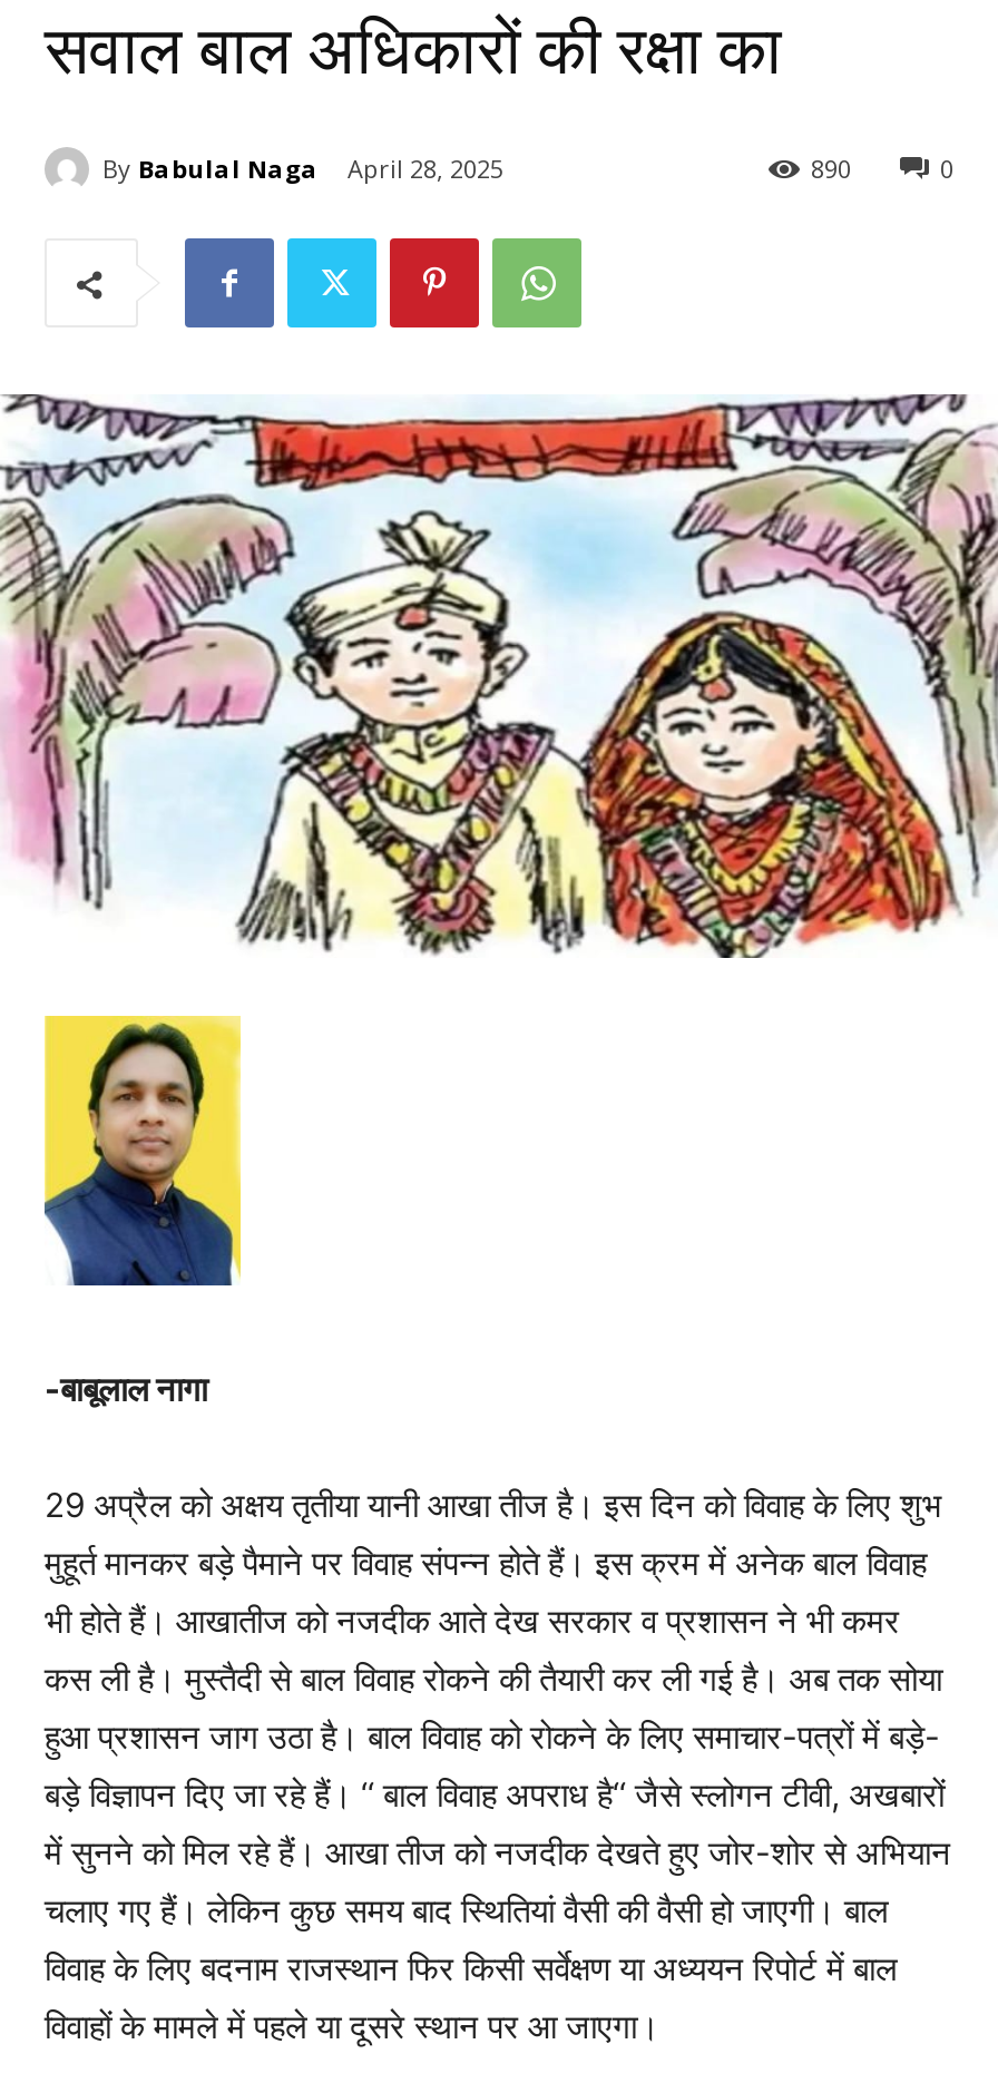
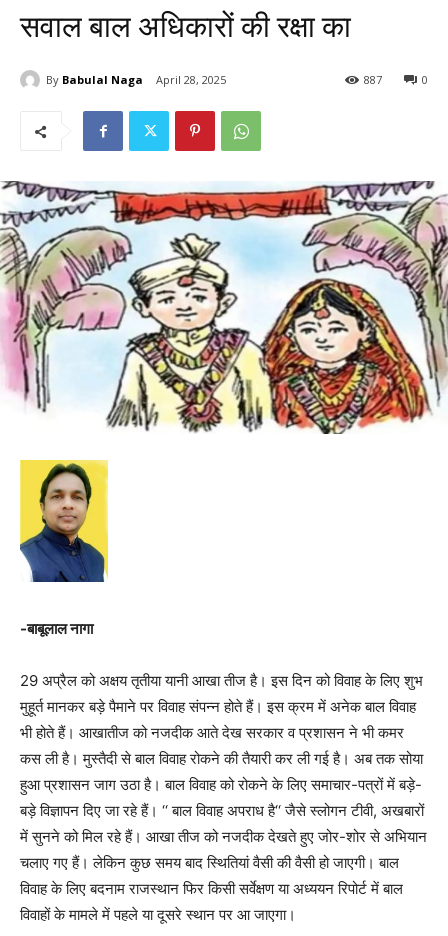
- 890
+ 887
